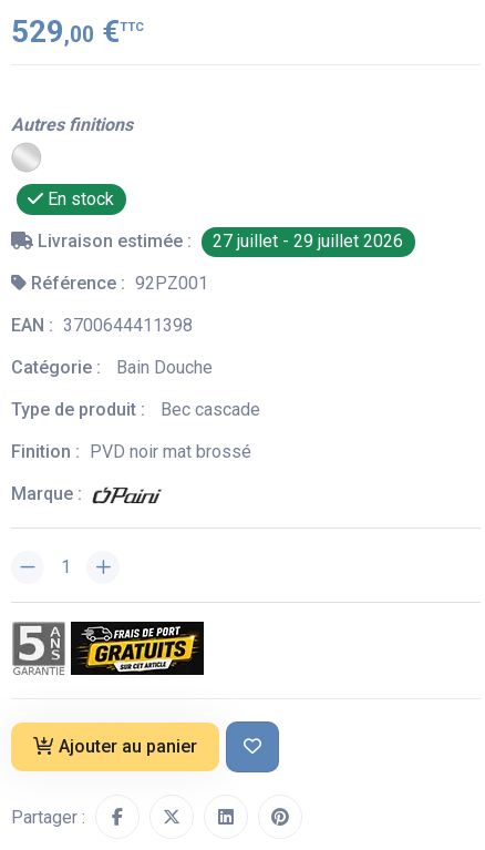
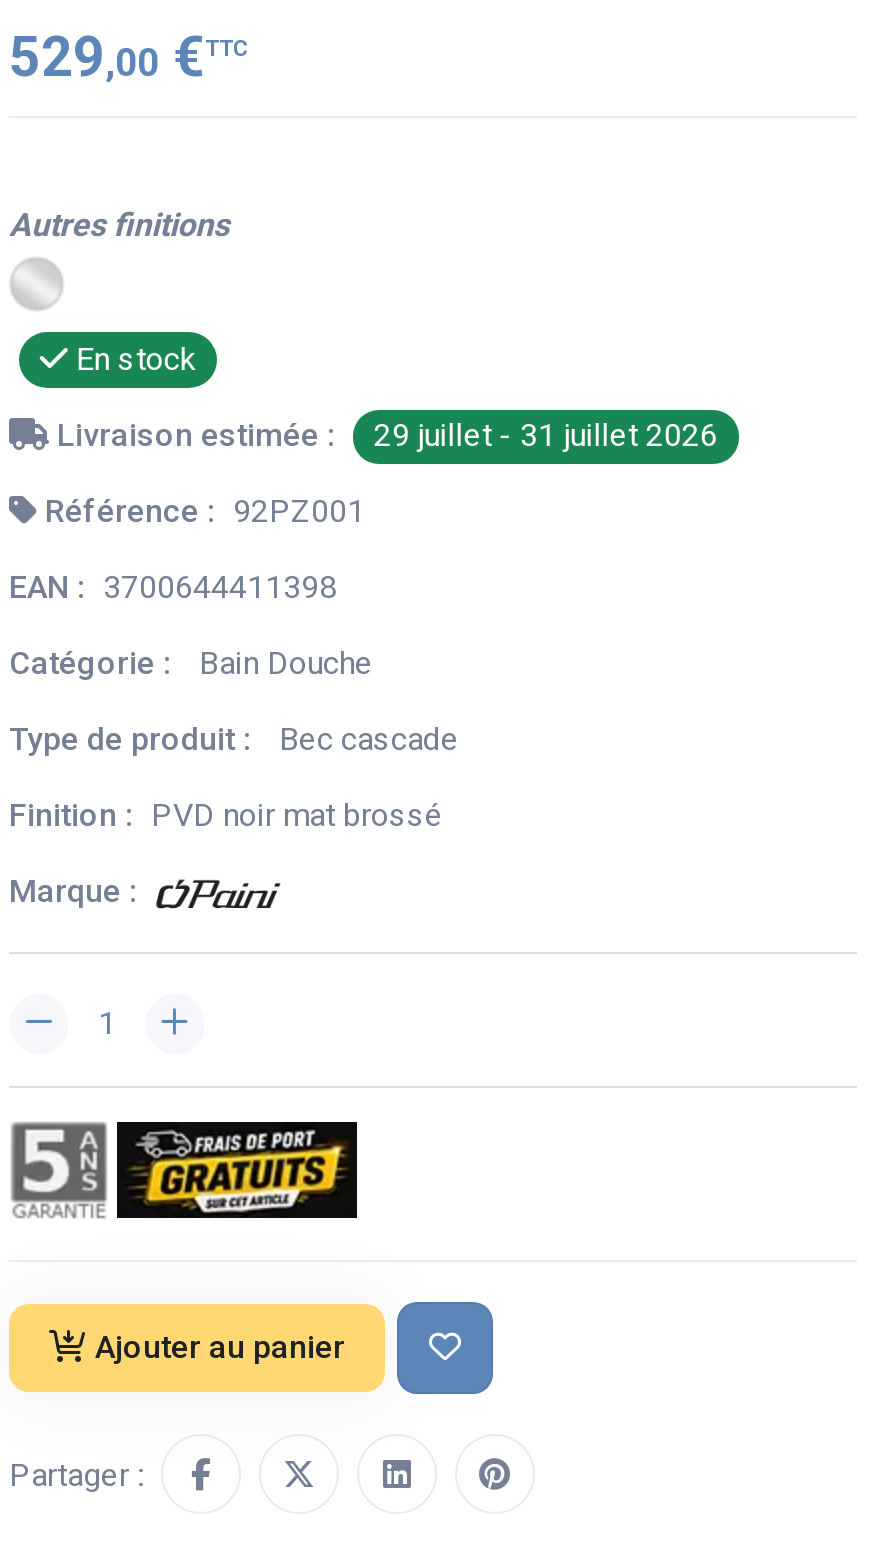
- 27 juillet - 29 juillet 2026
+ 29 juillet - 31 juillet 2026
